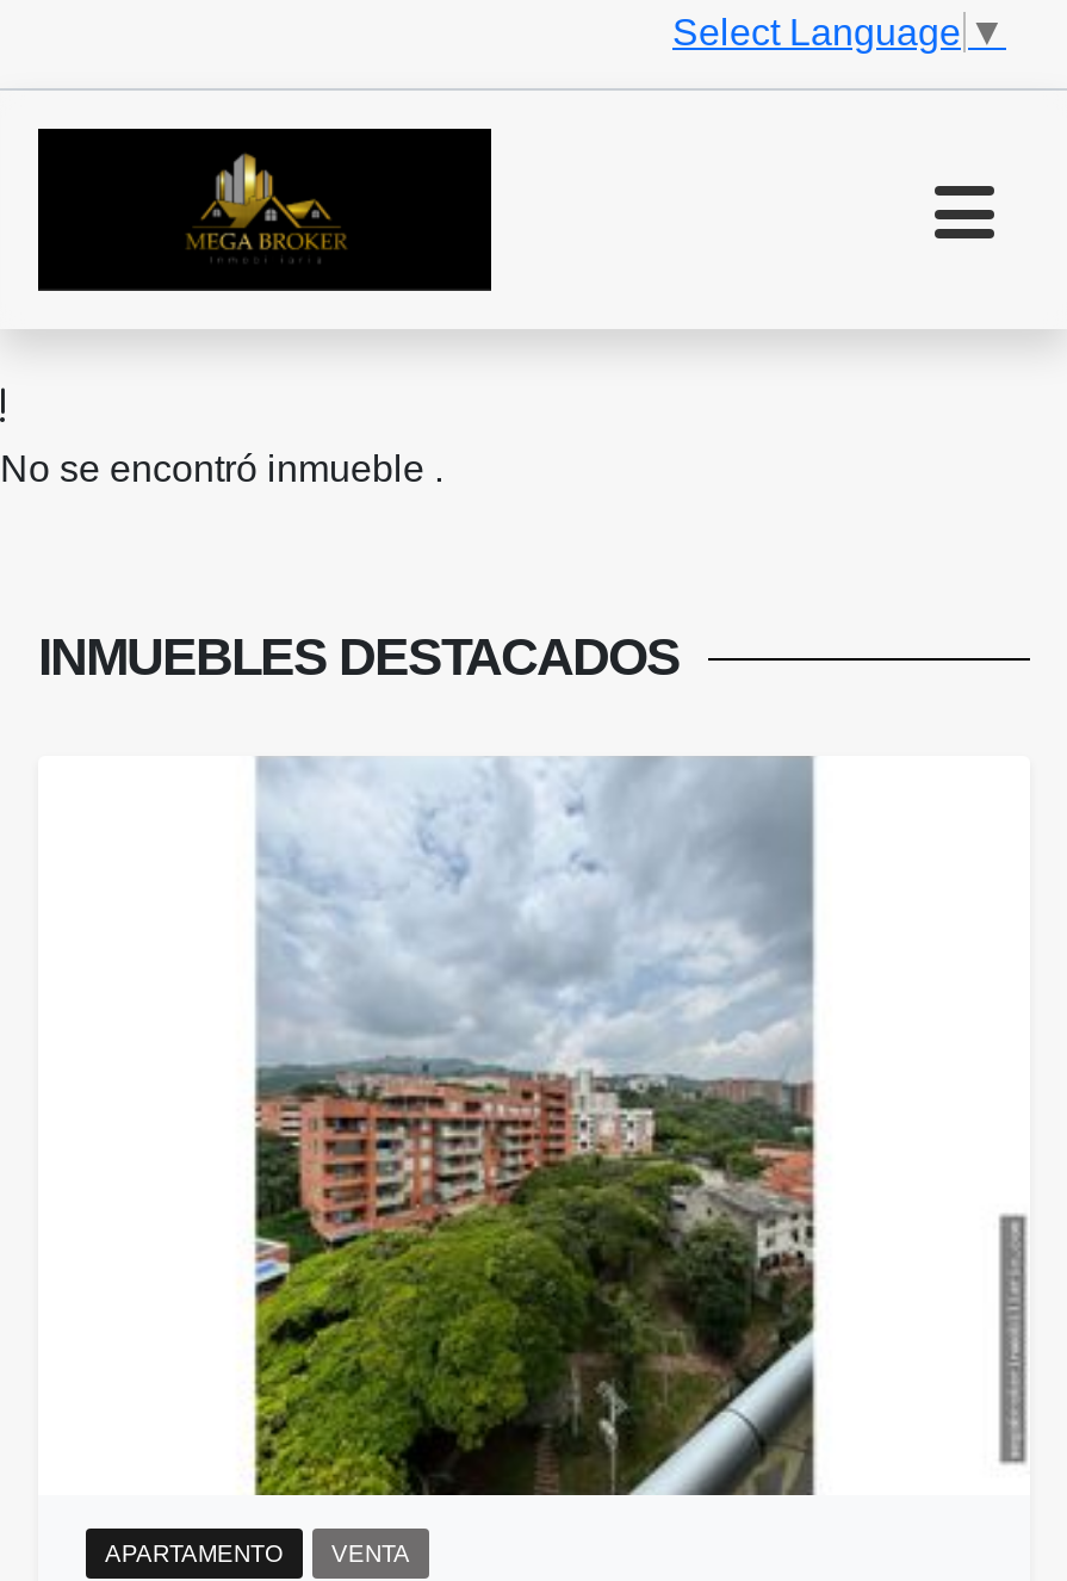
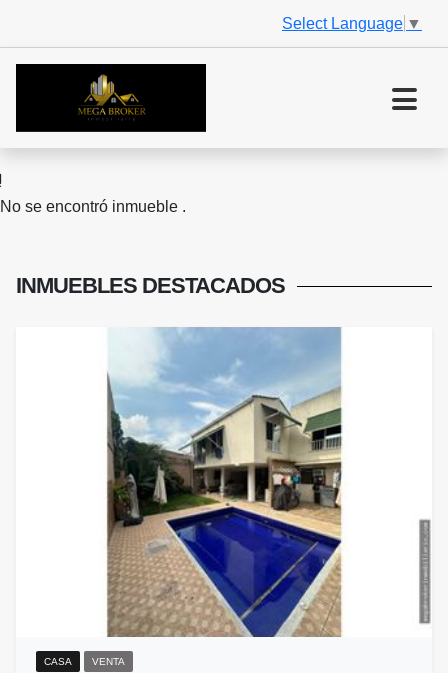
- [image]
+ [image]

- APARTAMENTO
+ CASA
